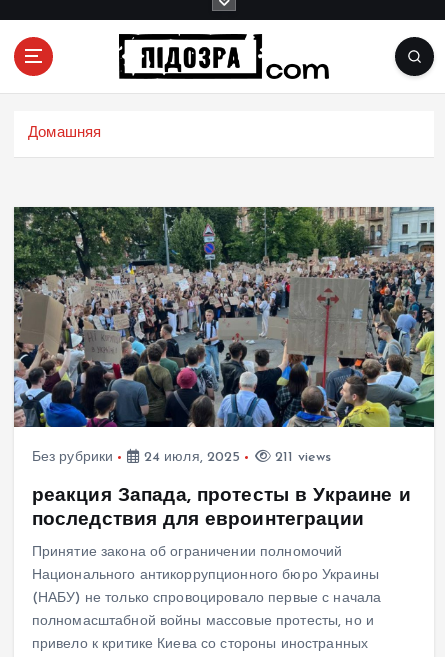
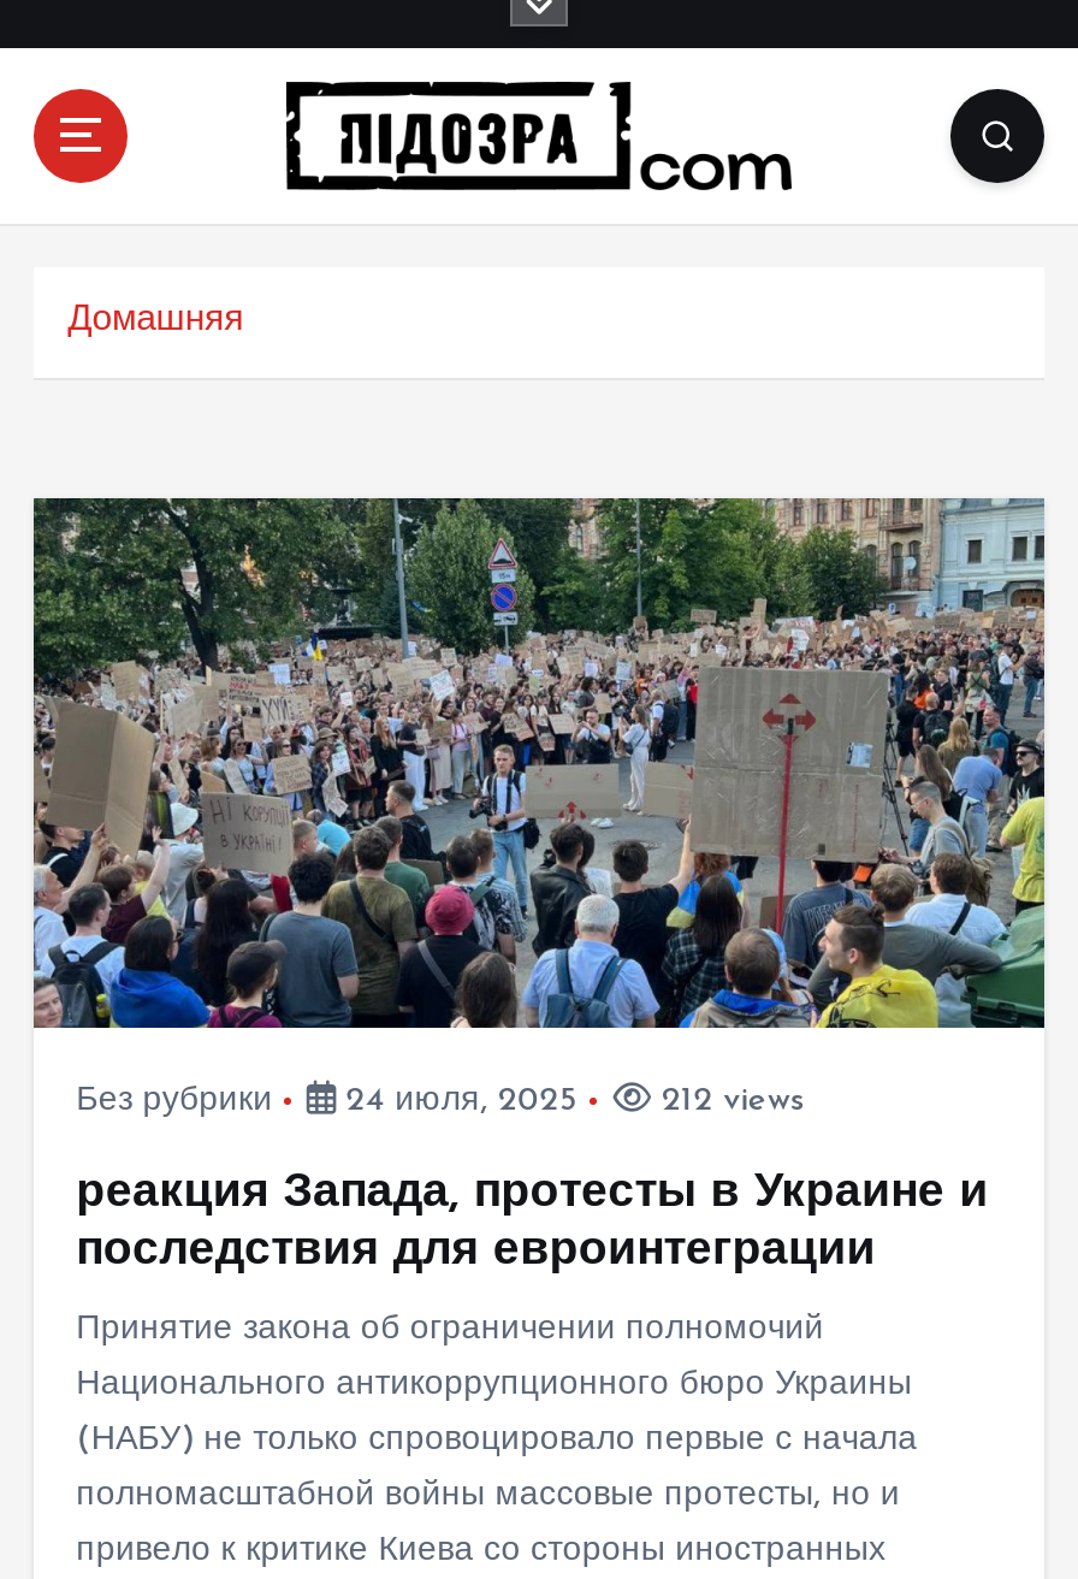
- 211 views
+ 212 views
